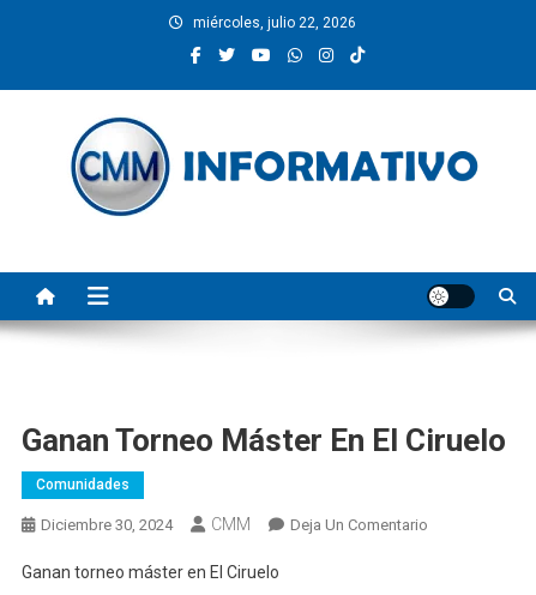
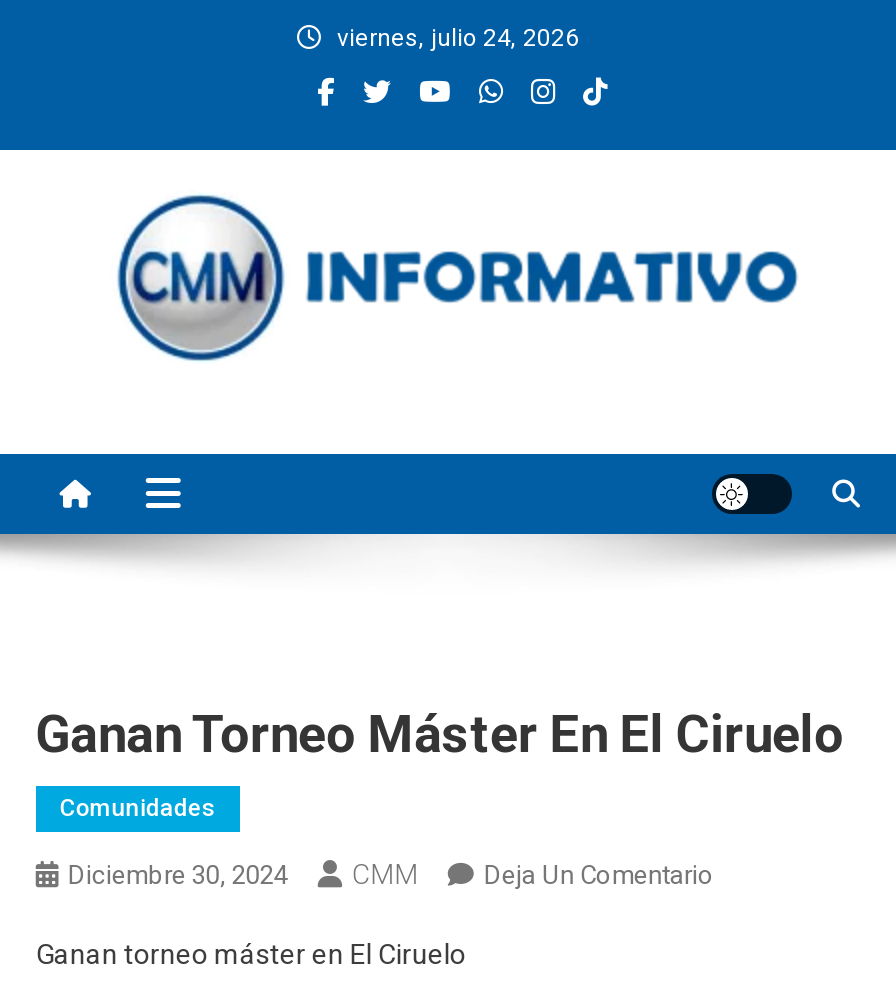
- miércoles, julio 22, 2026
+ viernes, julio 24, 2026
